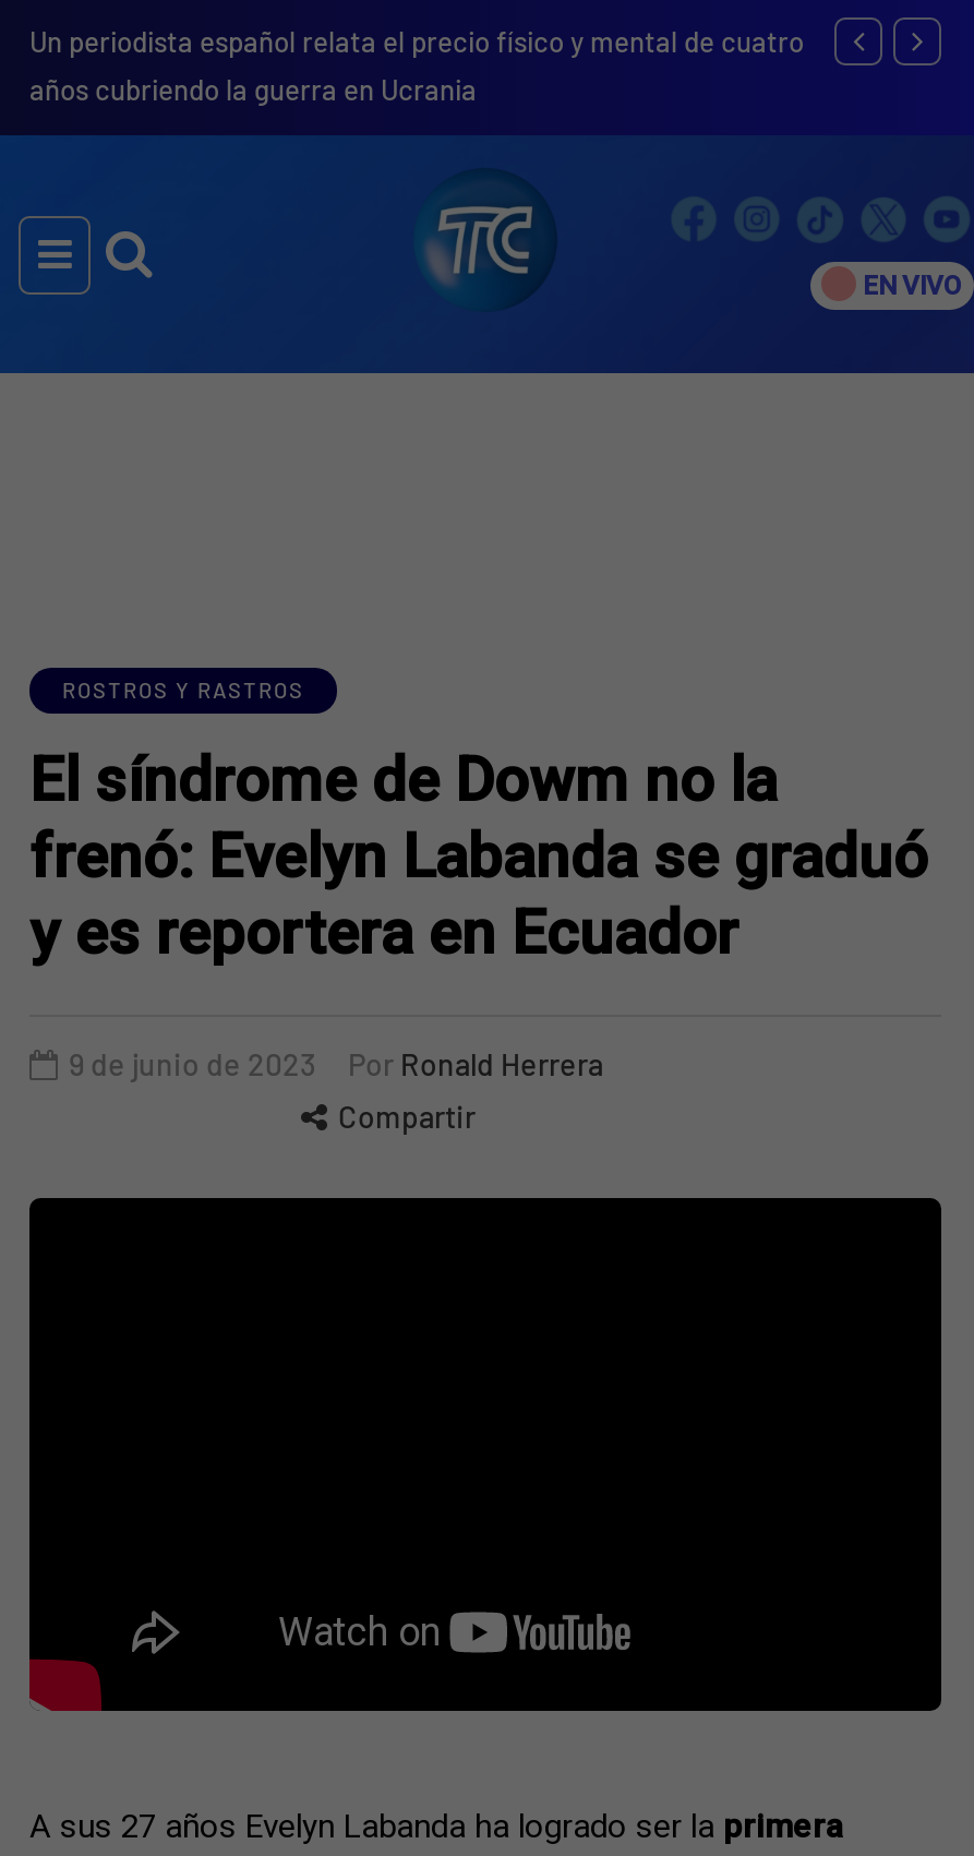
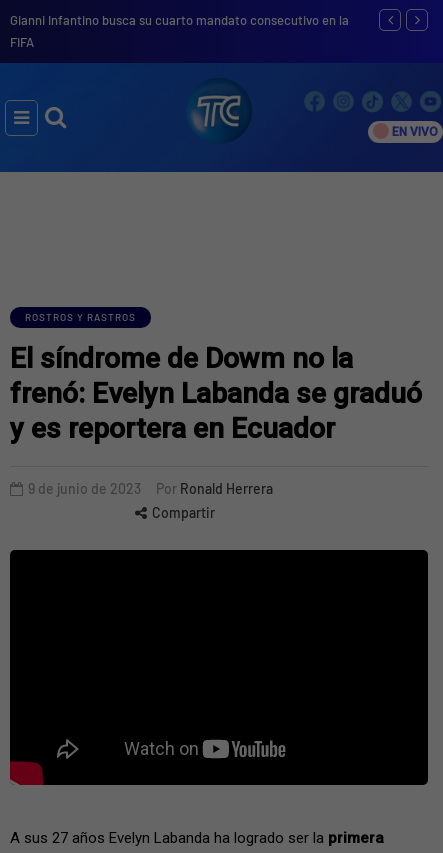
- Un periodista español relata el precio físico y mental de cuatro
- años cubriendo la guerra en Ucrania
+ Gianni Infantino busca su cuarto mandato consecutivo en la
+ FIFA
